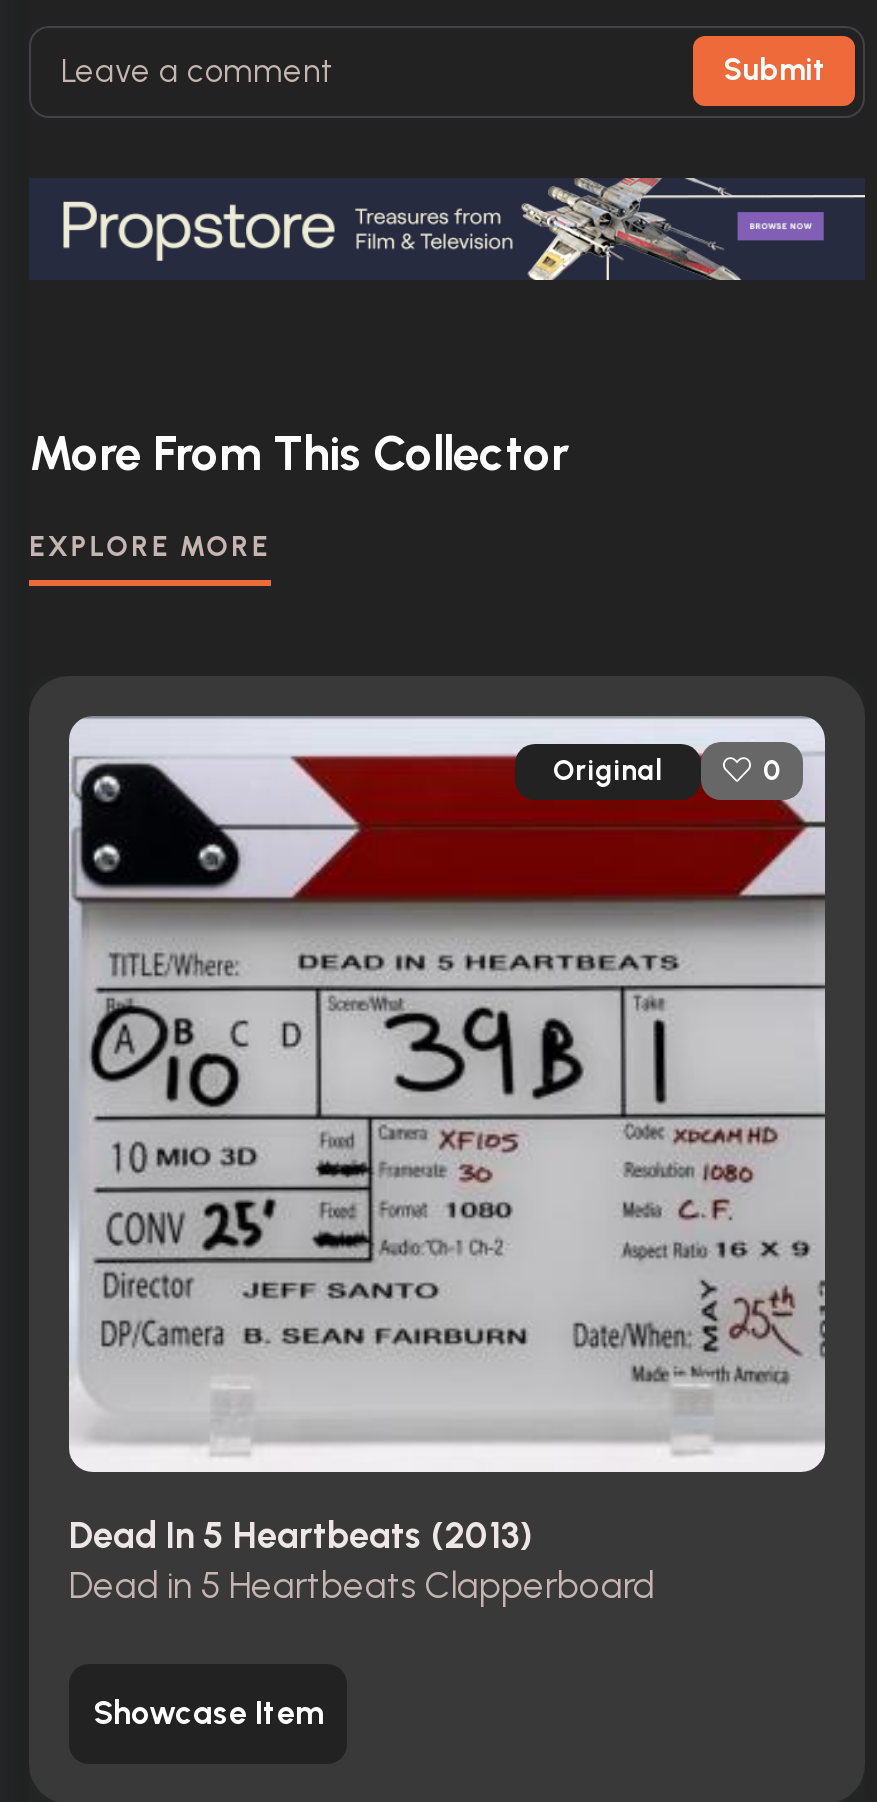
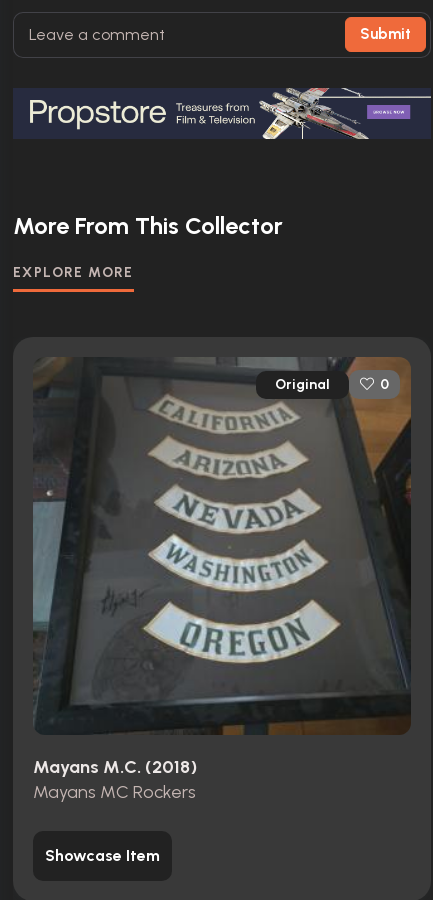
- [image]
- Dead In 5 Heartbeats (2013)
- Dead in 5 Heartbeats Clapperboard
+ [image]
+ Mayans M.C. (2018)
+ Mayans MC Rockers
